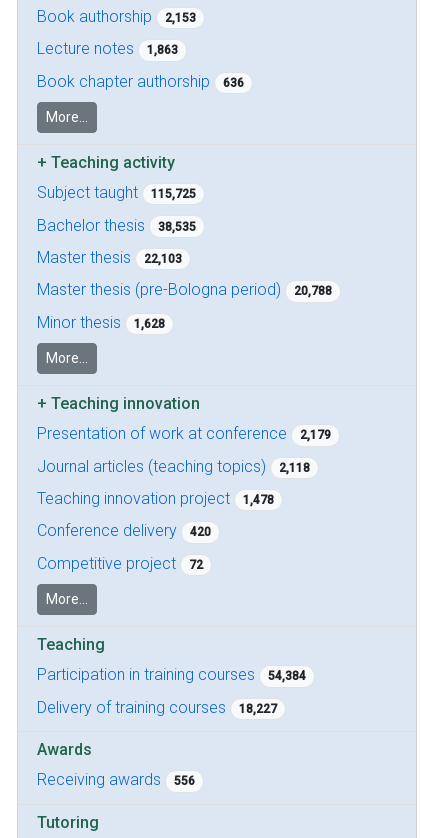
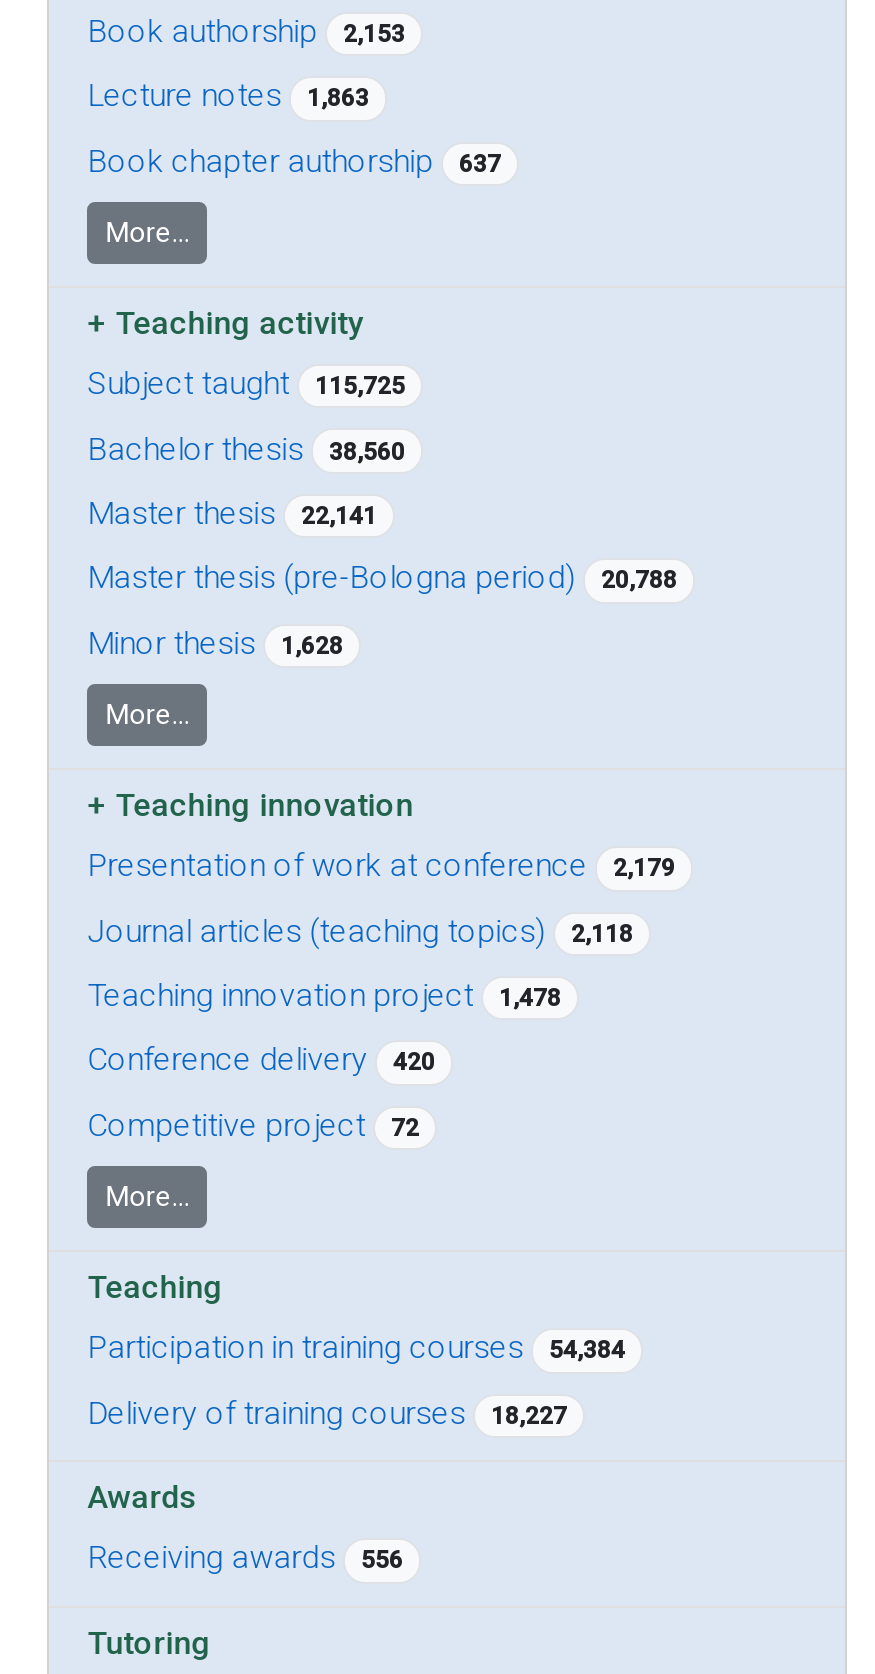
- Book chapter authorship 636
+ Book chapter authorship 637

- Bachelor thesis 38,535
+ Bachelor thesis 38,560

- Master thesis 22,103
+ Master thesis 22,141
